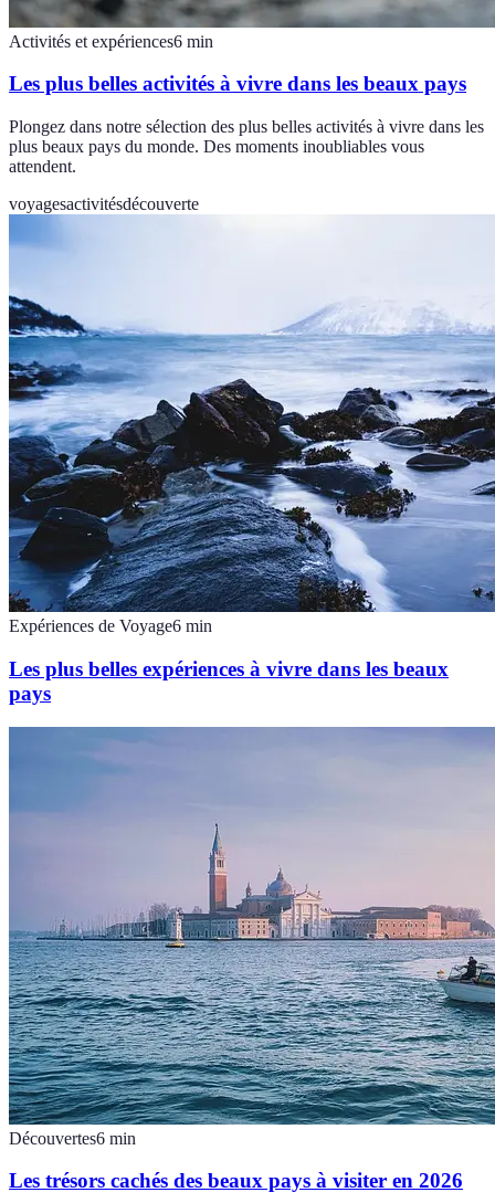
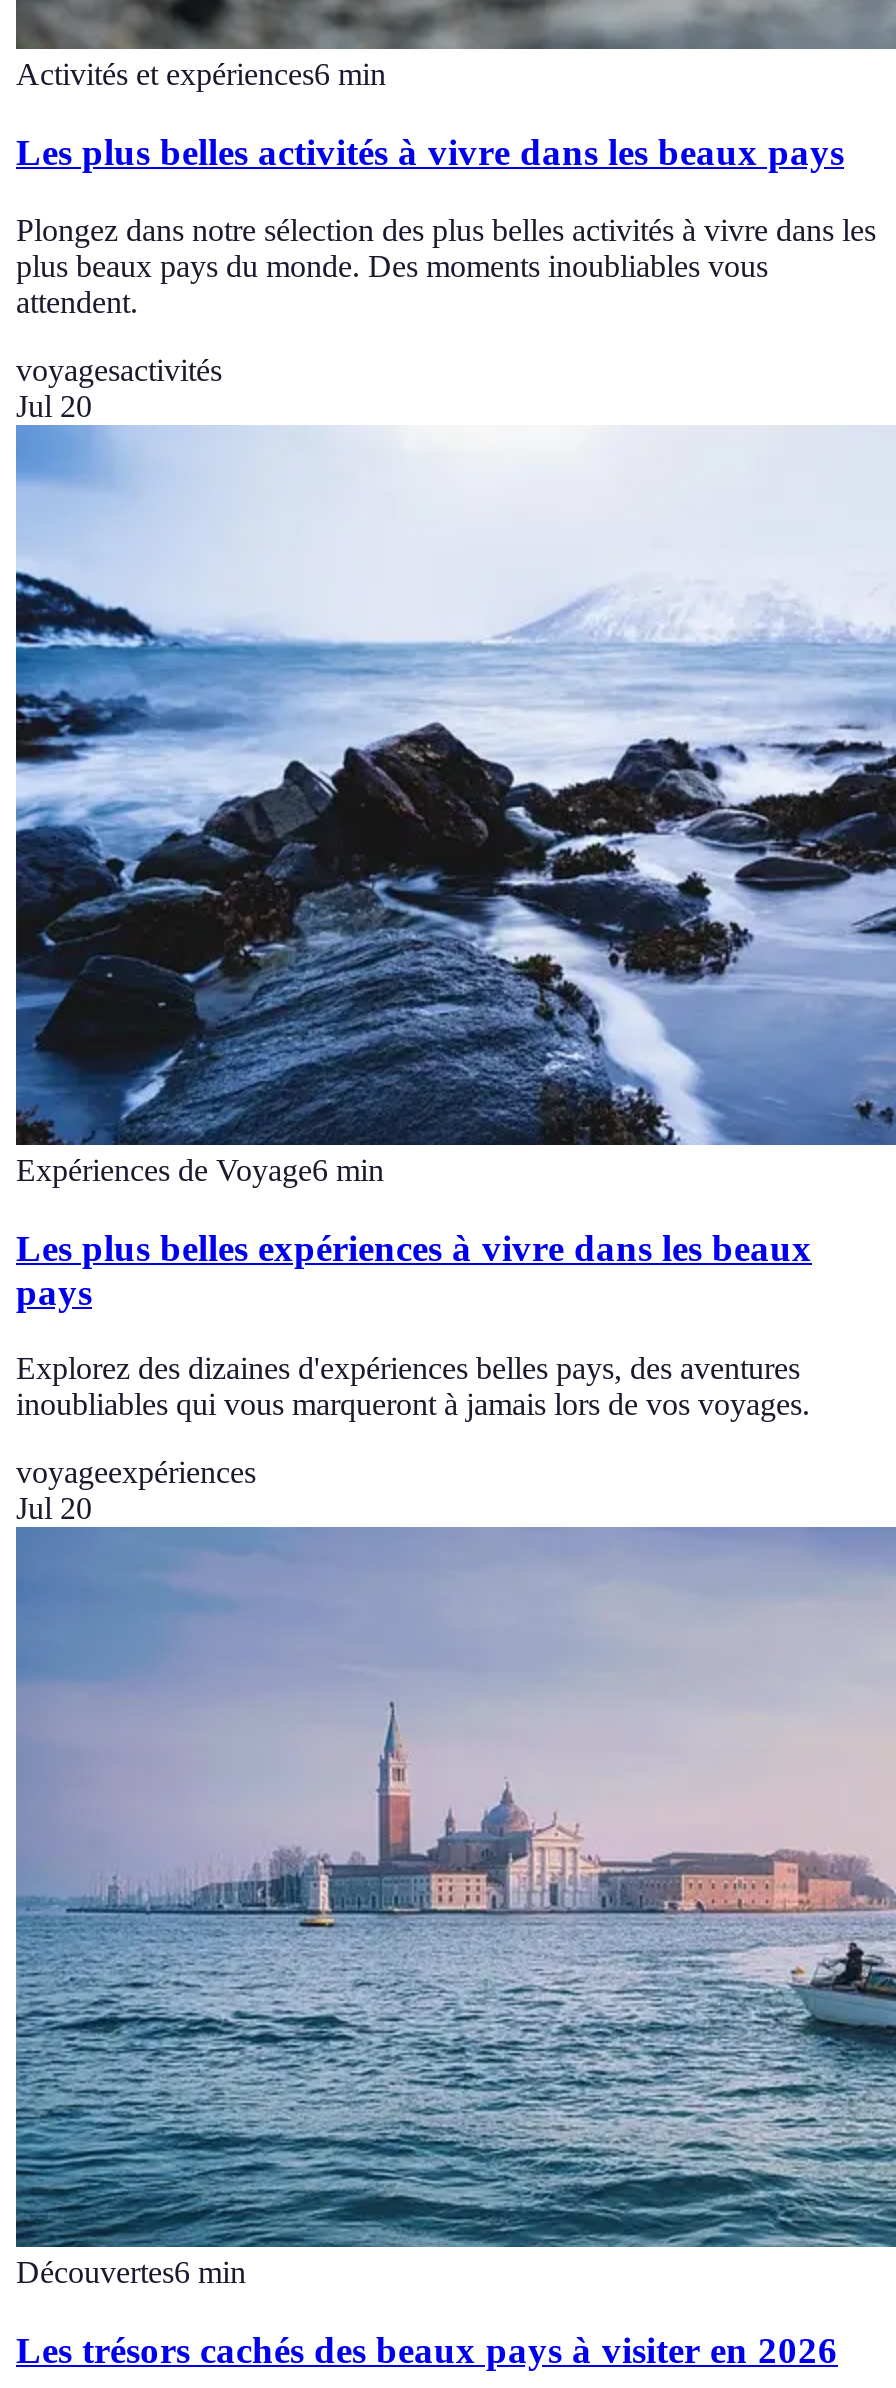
- voyagesactivitésdécouverte
+ voyagesactivités
+ Jul 20

+ Explorez des dizaines d'expériences belles pays, des aventures
+ inoubliables qui vous marqueront à jamais lors de vos voyages.
+ voyageexpériences
+ Jul 20
